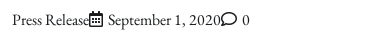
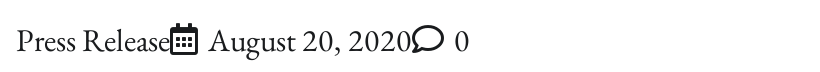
- Press Release September 1, 2020 0
+ Press Release August 20, 2020 0
